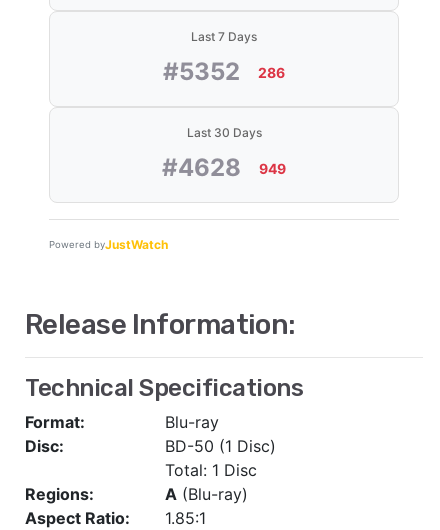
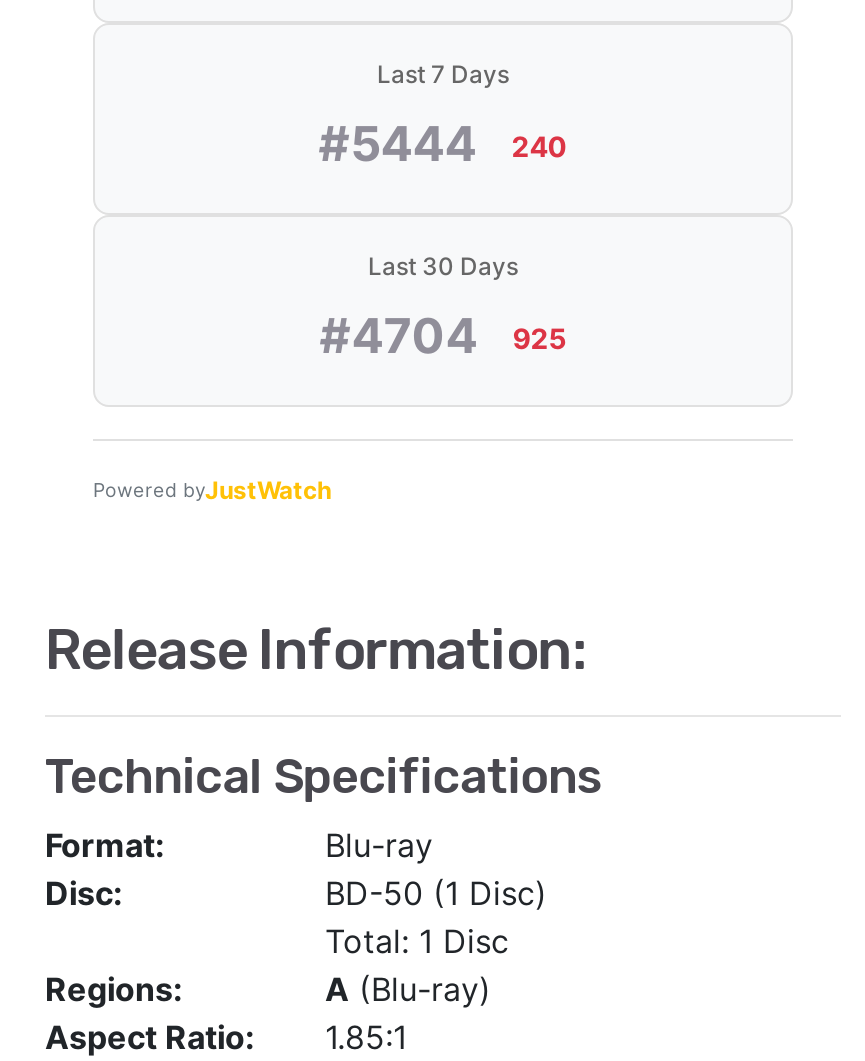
- #5352
+ #5444

- 286
+ 240

- #4628
+ #4704

- 949
+ 925
